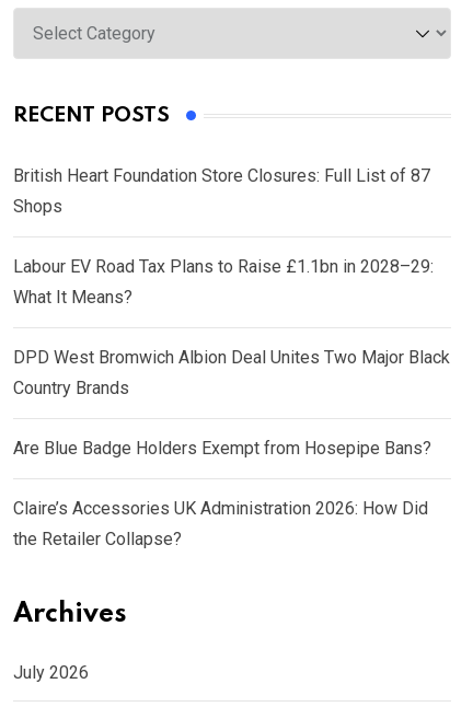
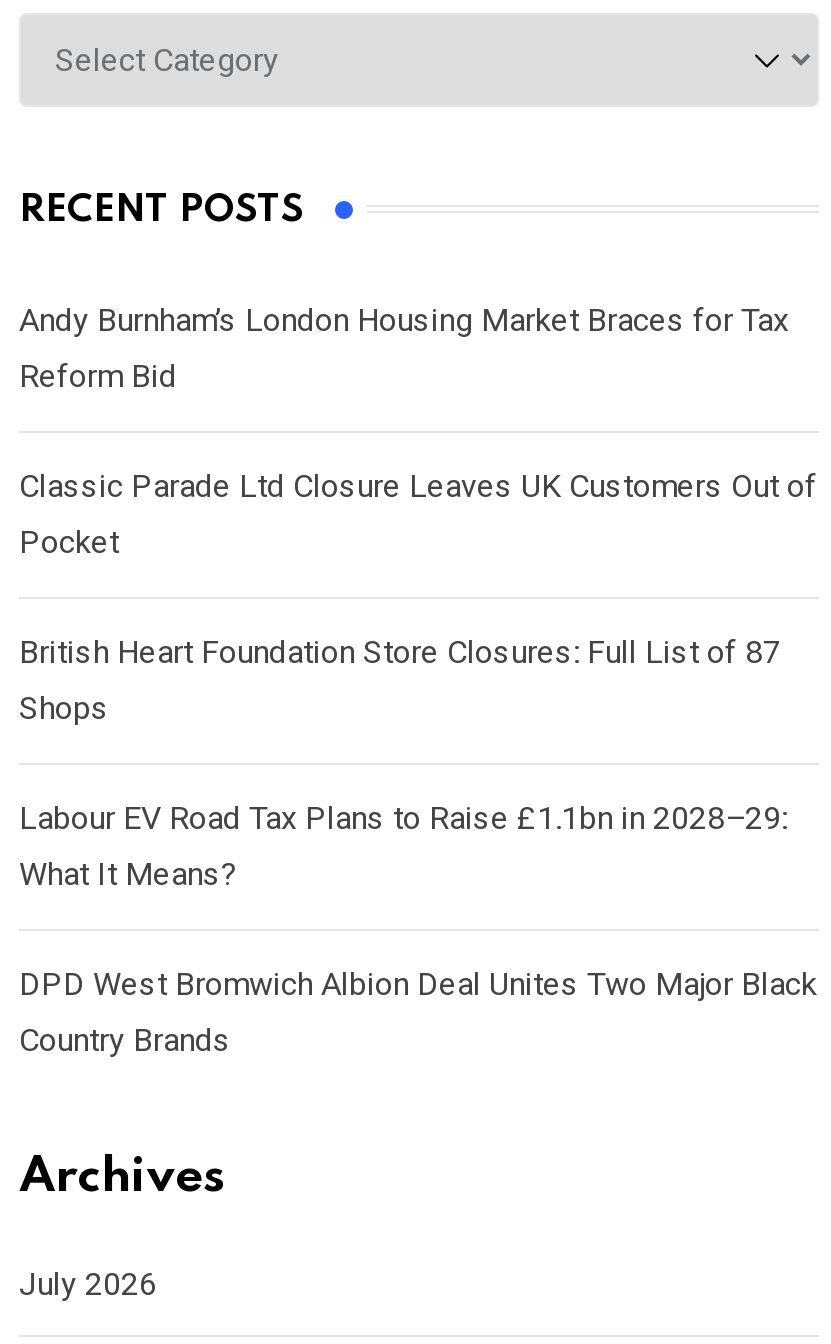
+ Andy Burnham’s London Housing Market Braces for Tax
+ Reform Bid
+ Classic Parade Ltd Closure Leaves UK Customers Out of
+ Pocket

moved down: British Heart Foundation Store Closures: Full List of 87 | Shops | Labour EV Road Tax Plans to Raise £1.1bn in 2028–29: | What It Means? | DPD West Bromwich Albion Deal Unites Two Major Black | Country Brands

- Are Blue Badge Holders Exempt from Hosepipe Bans?
- Claire’s Accessories UK Administration 2026: How Did
- the Retailer Collapse?
